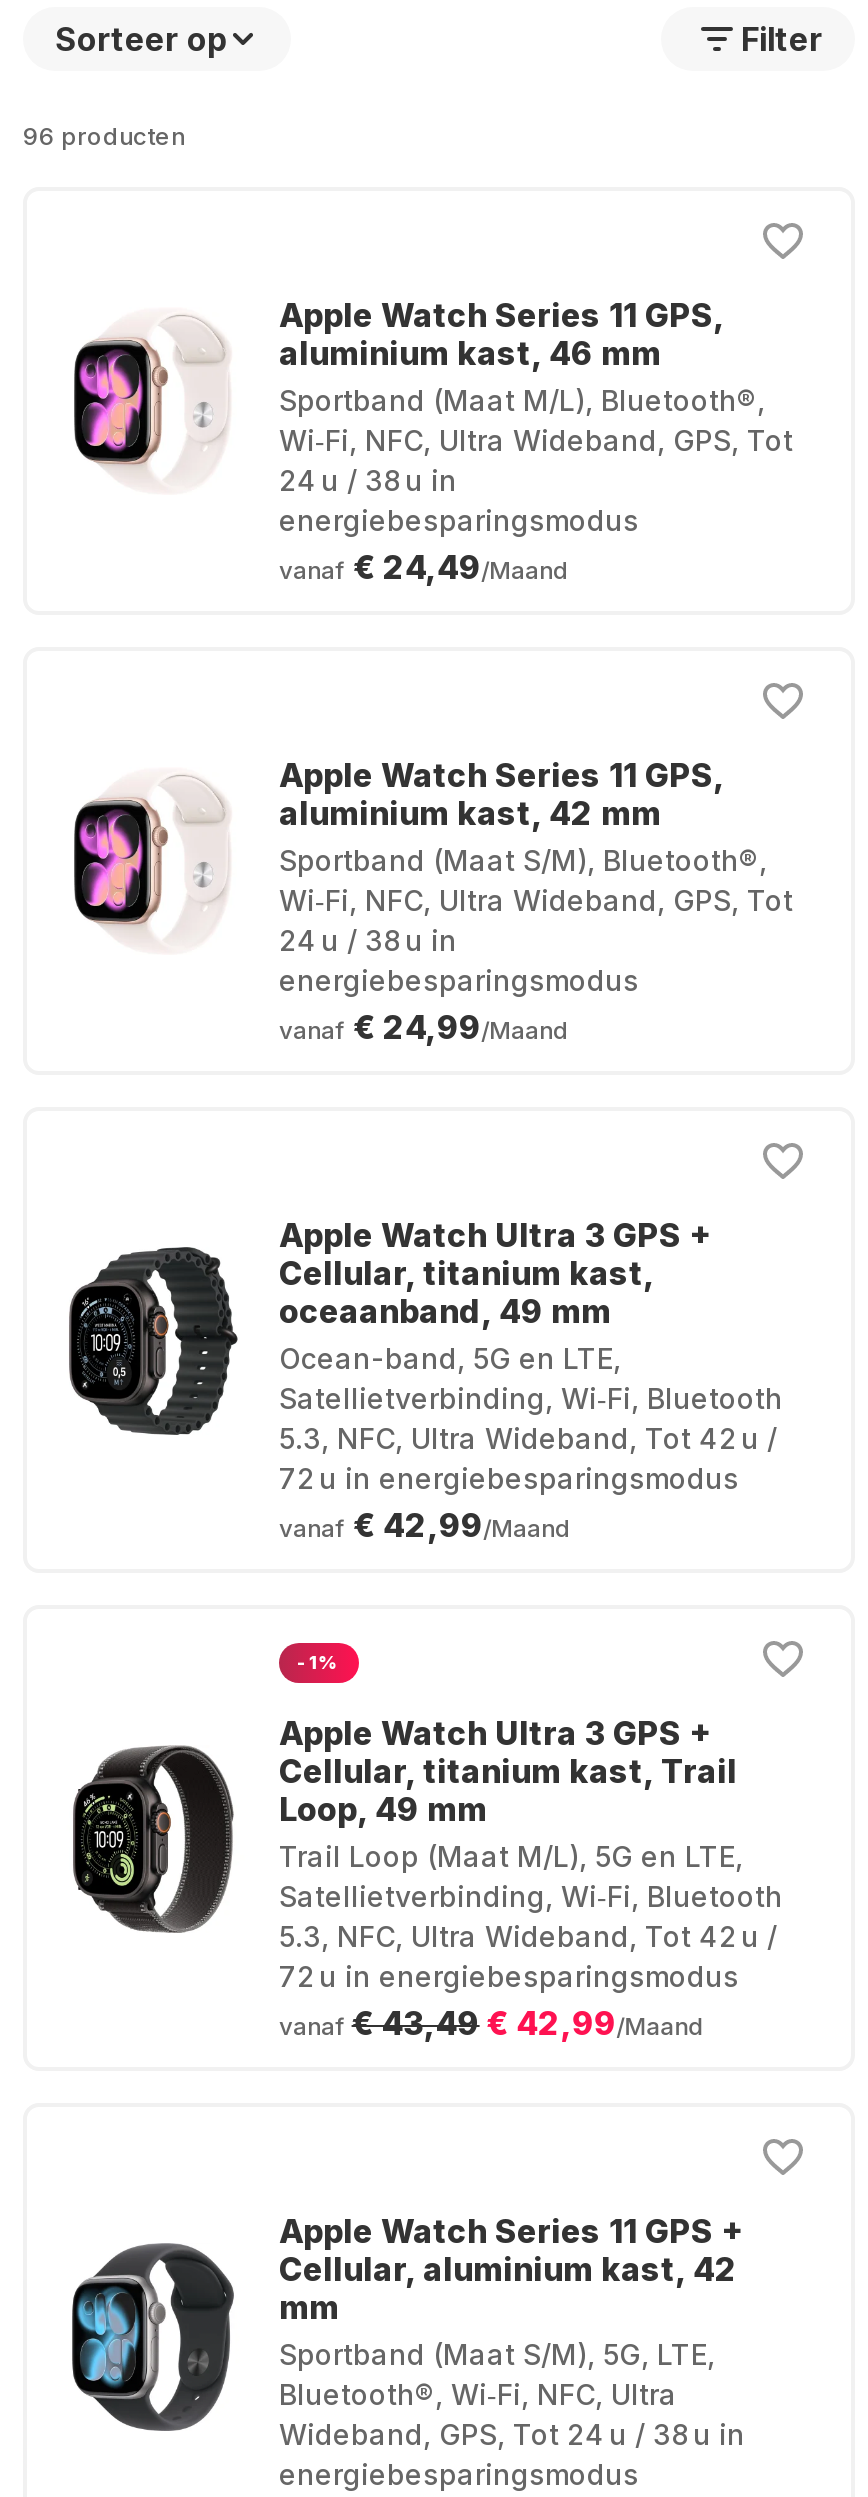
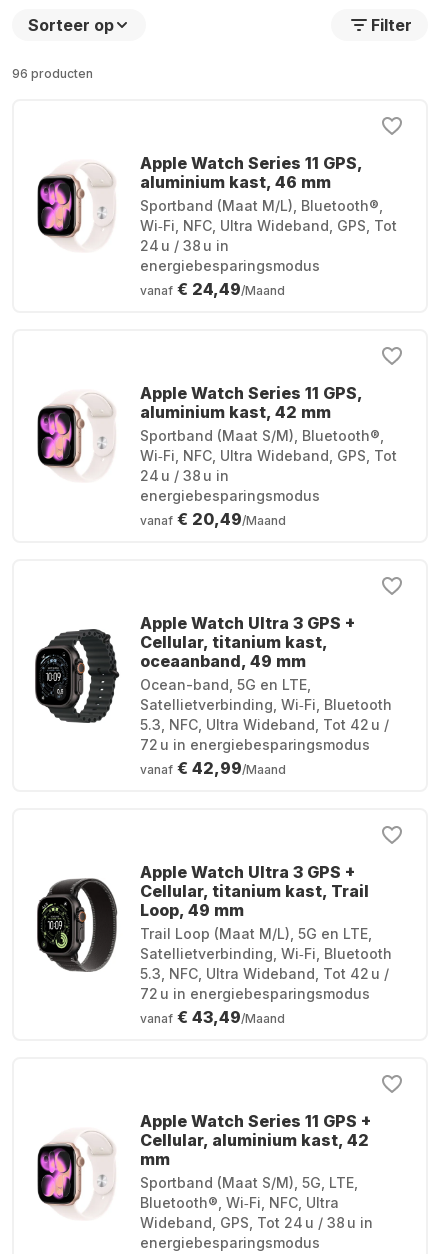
- vanaf € 24,99/Maand
+ vanaf € 20,49/Maand

- -1%

- vanaf € 43,49 € 42,99/Maand
+ vanaf € 43,49/Maand

- [image]
+ [image]
